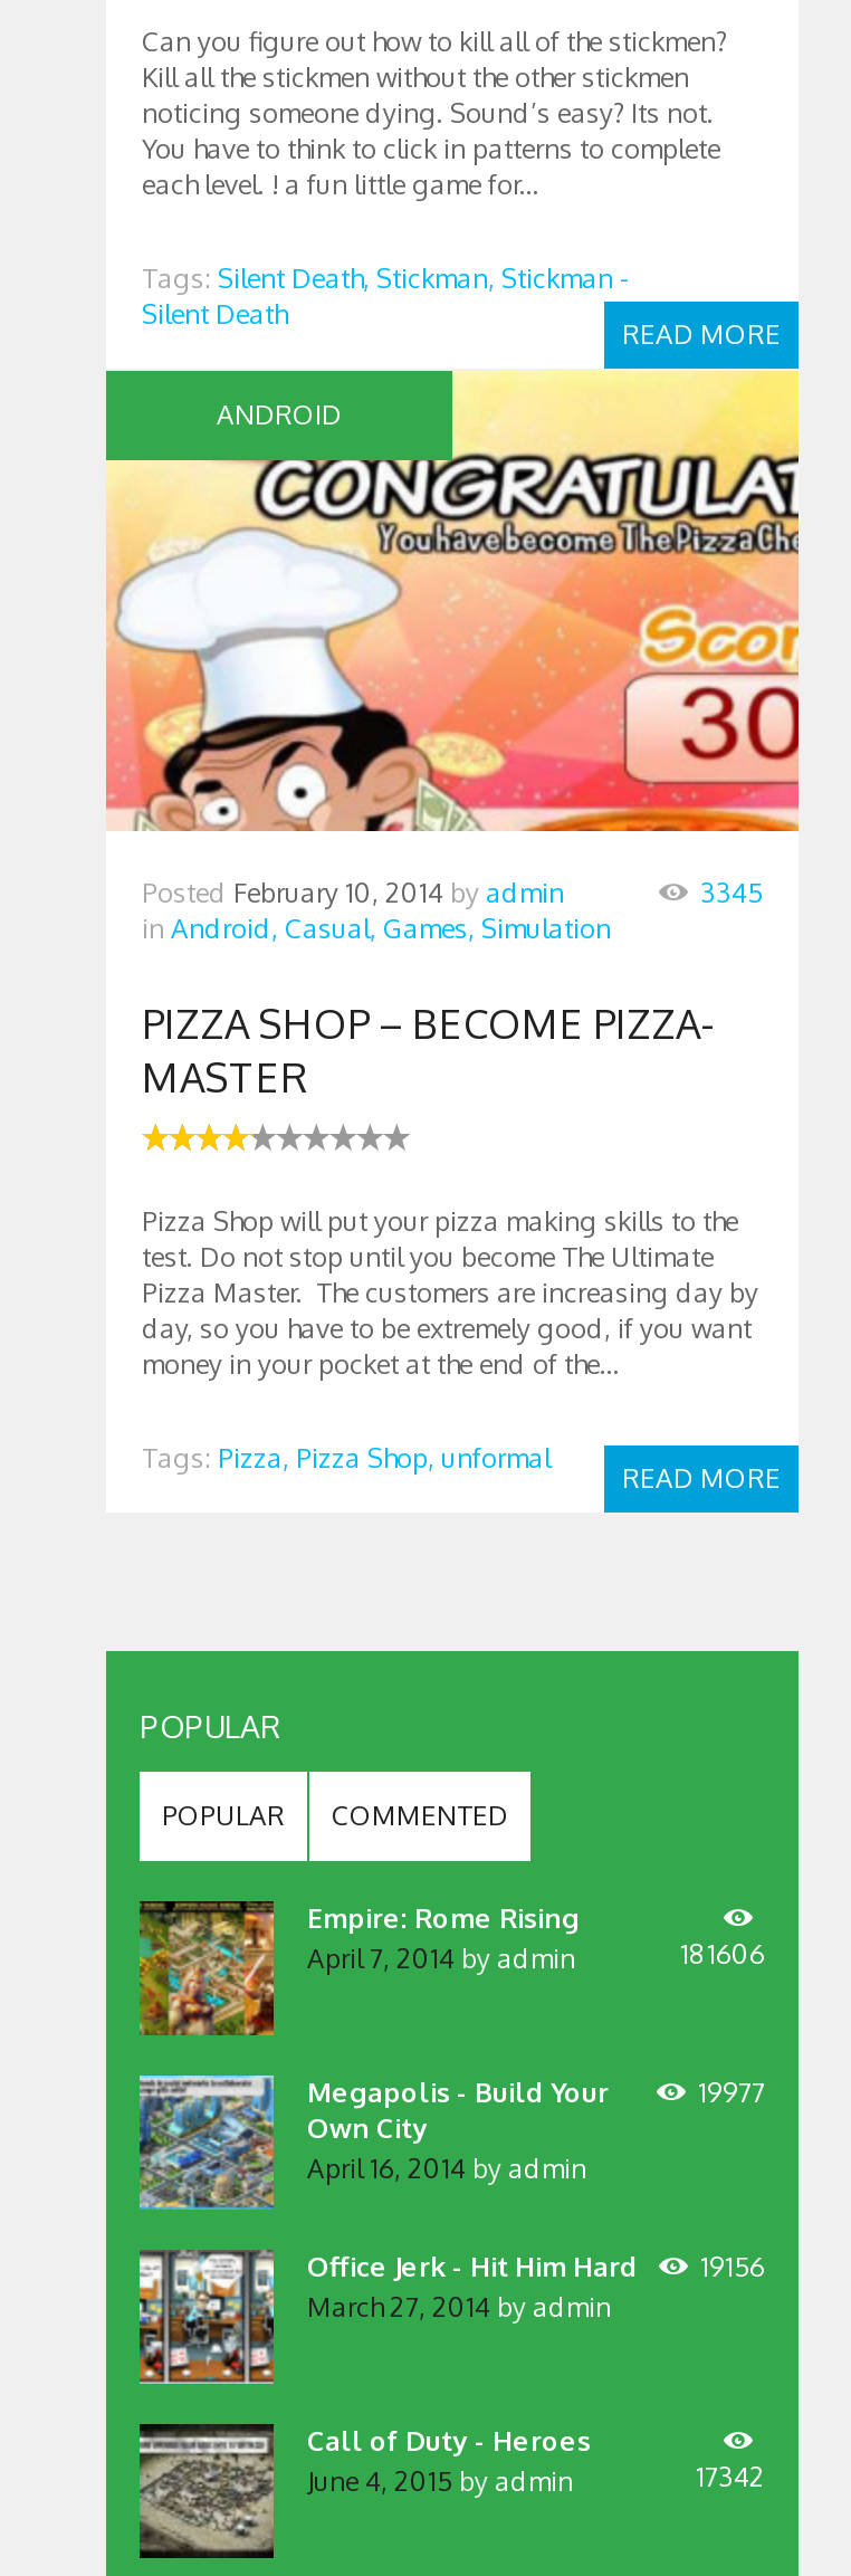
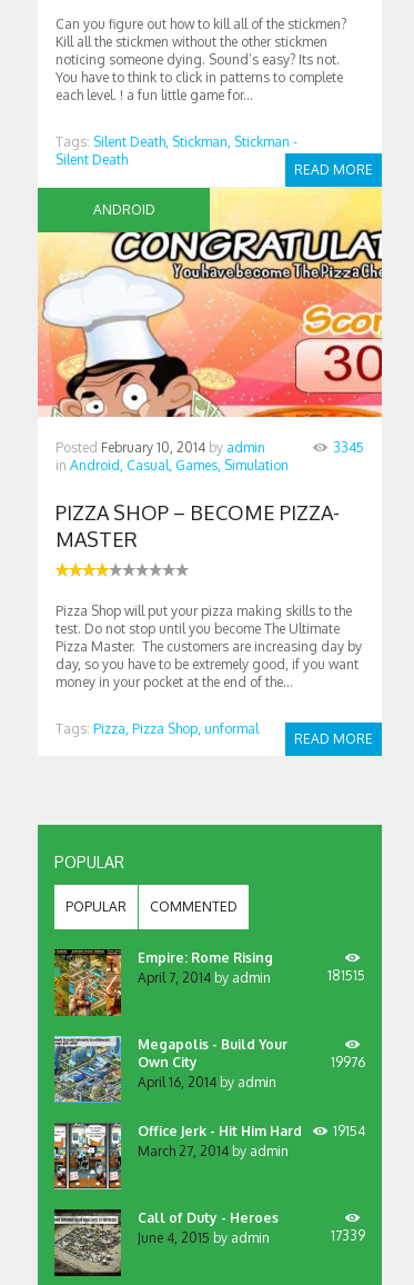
- 181606
+ 181515

- 19977
+ 19976

- Office Jerk - Hit Him Hard 19156
+ Office Jerk - Hit Him Hard 19154

- 17342
+ 17339
